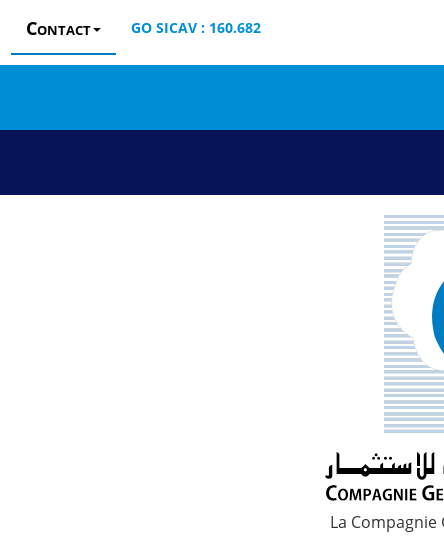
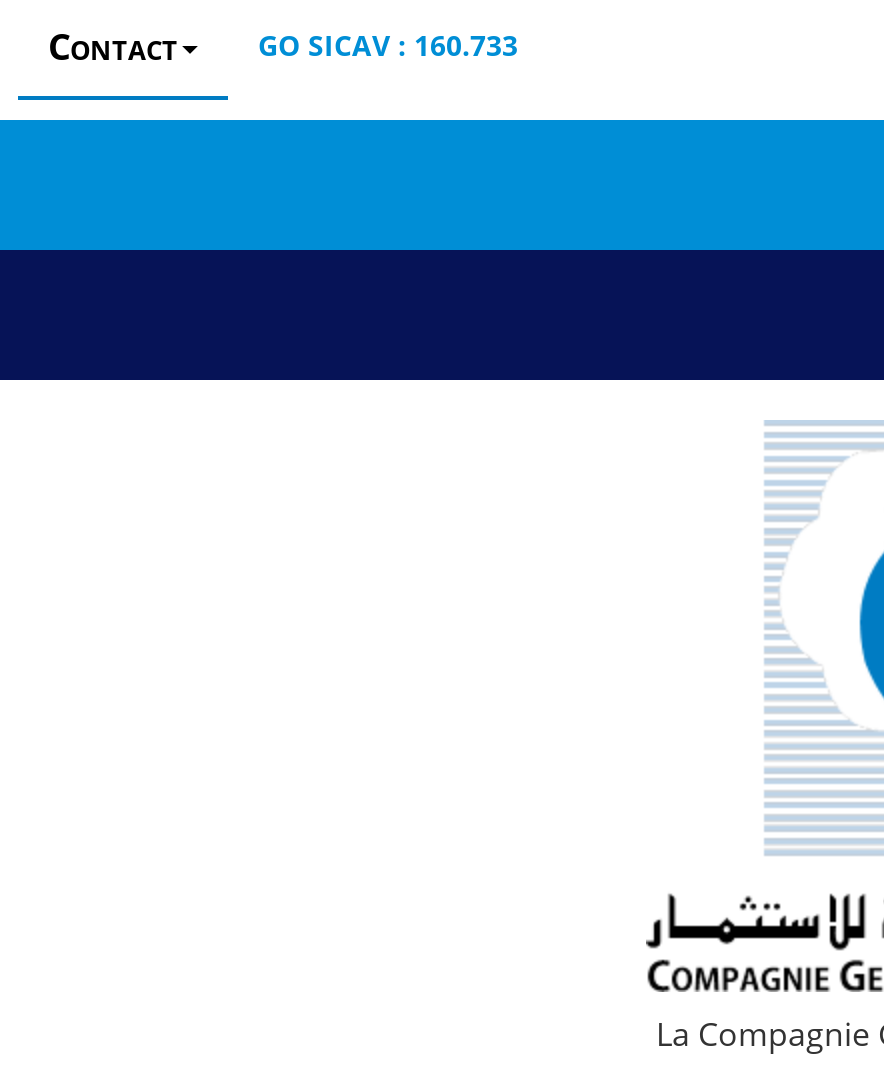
- GO SICAV : 160.682
+ GO SICAV : 160.733
